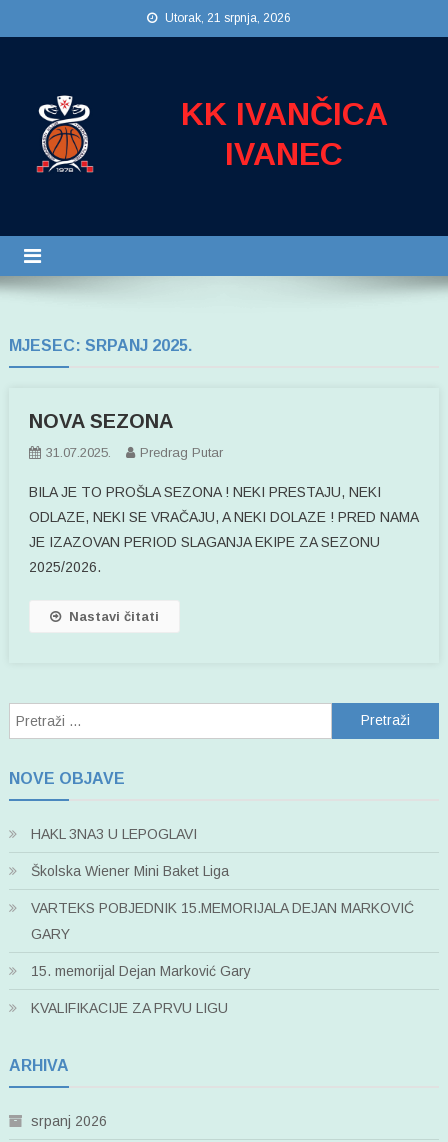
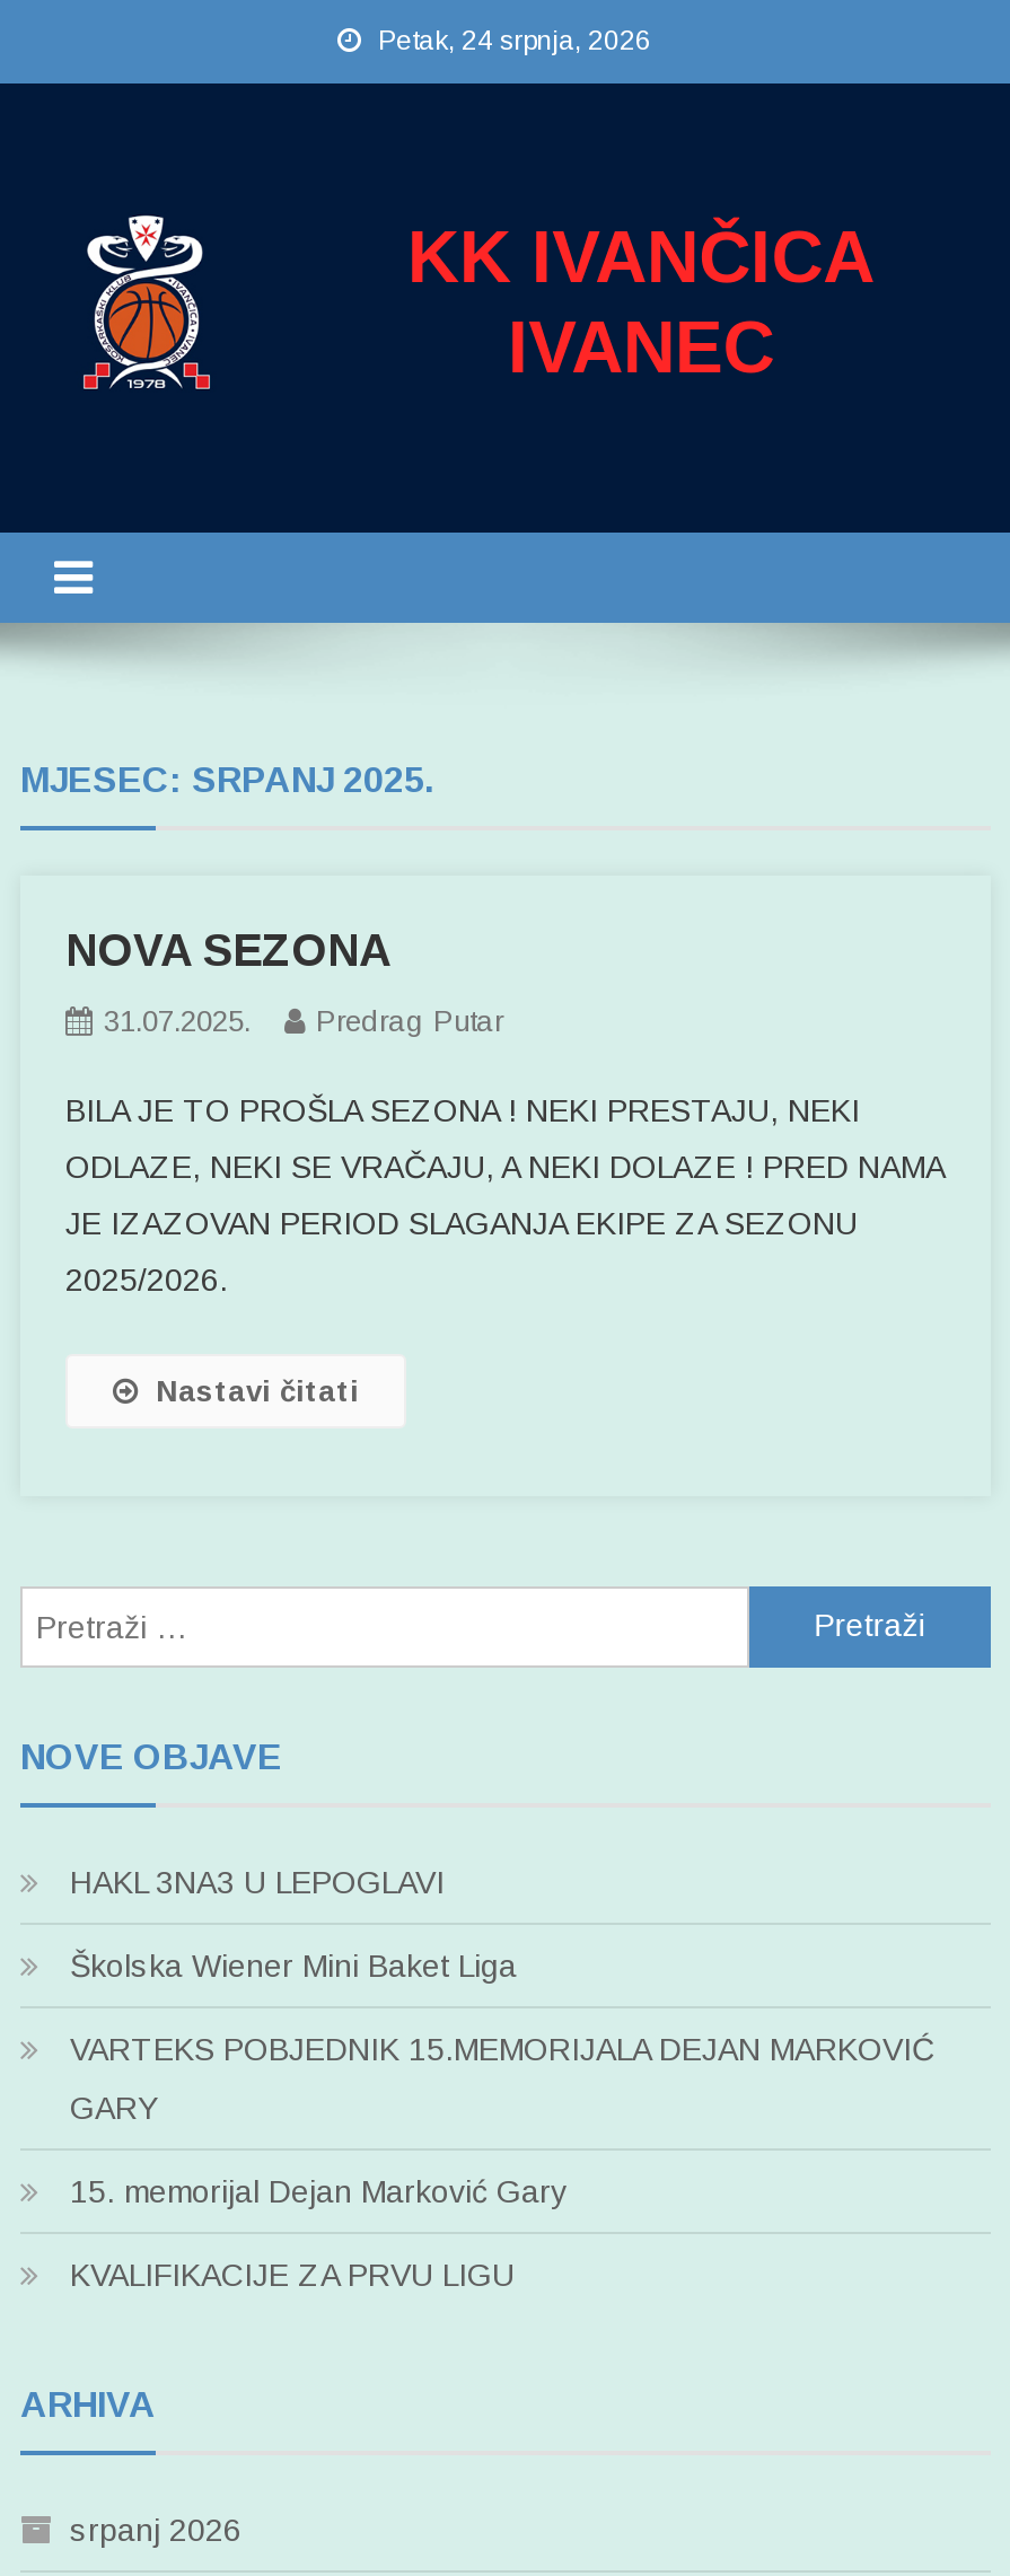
- Utorak, 21 srpnja, 2026
+ Petak, 24 srpnja, 2026
